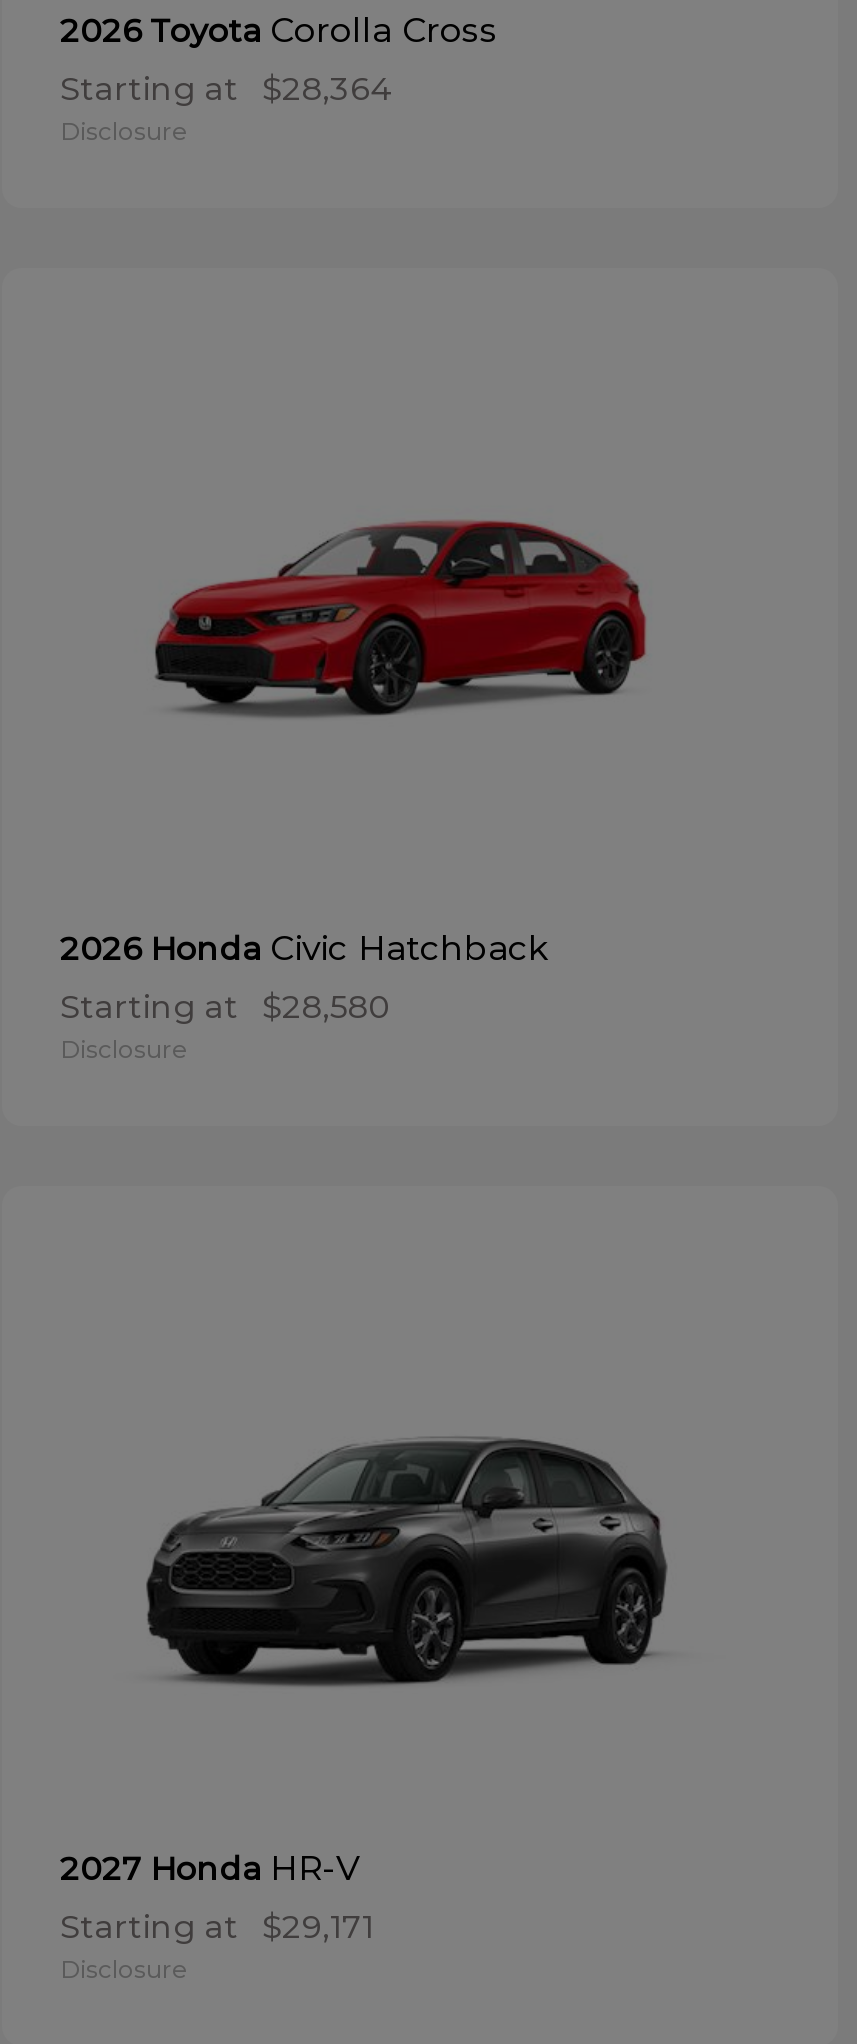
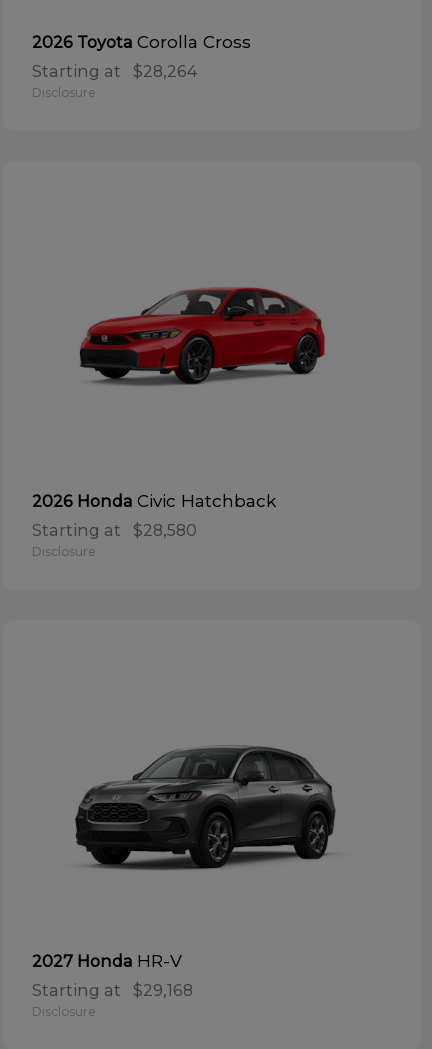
- Starting at $28,364
+ Starting at $28,264

- Starting at $29,171
+ Starting at $29,168
